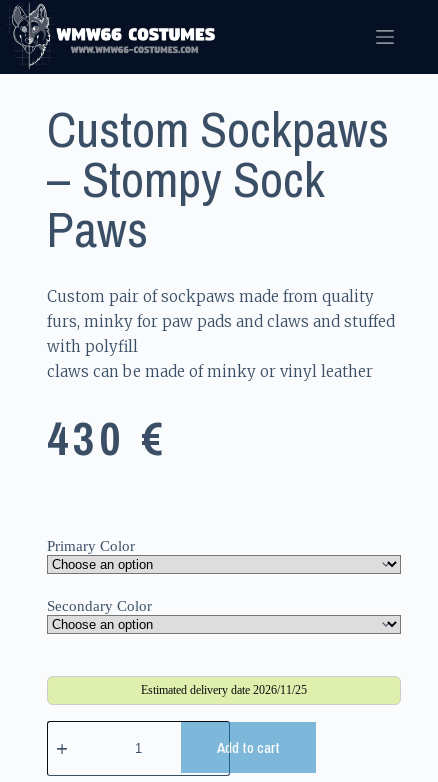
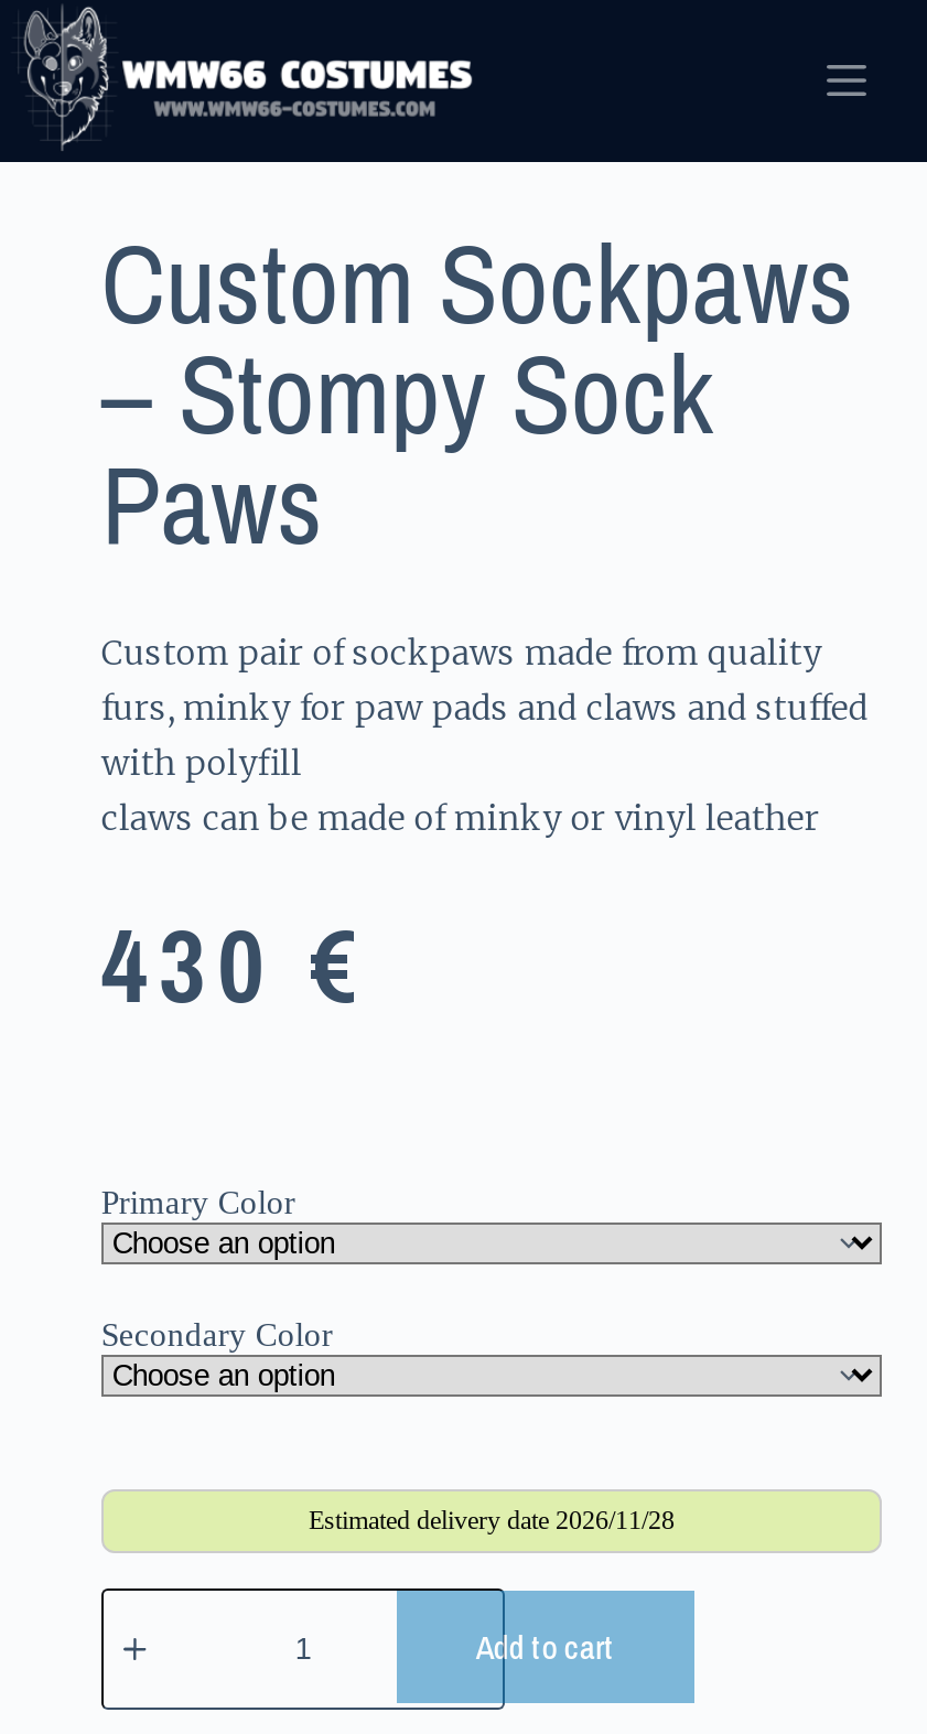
- Estimated delivery date 2026/11/25
+ Estimated delivery date 2026/11/28
